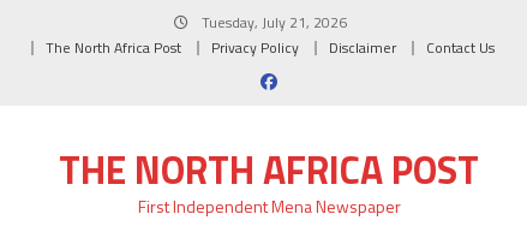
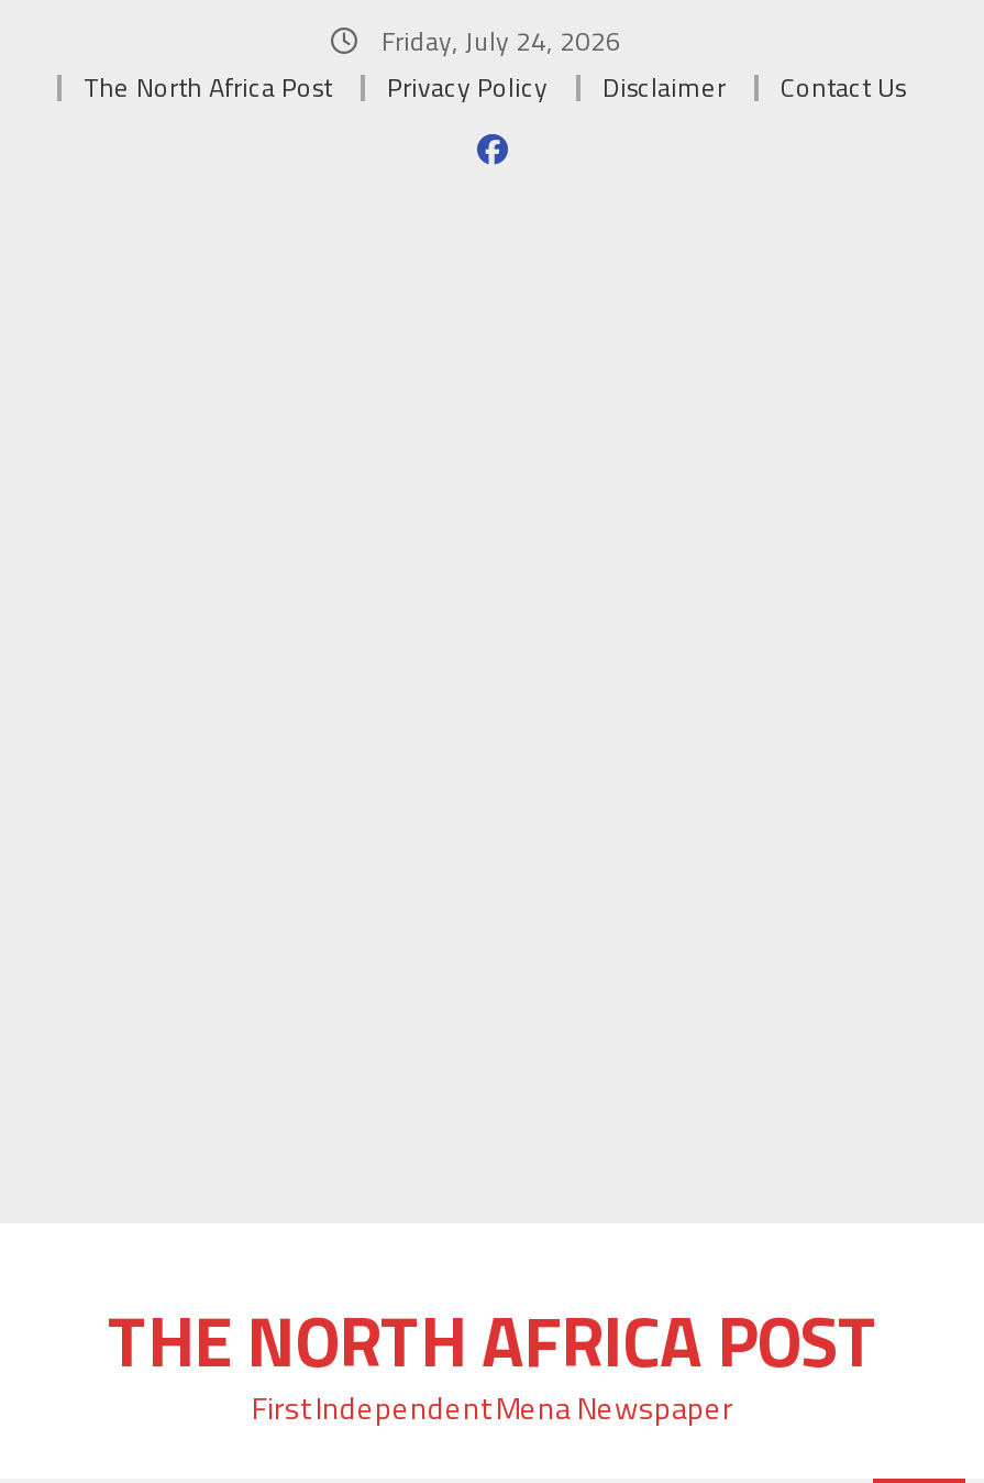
- Tuesday, July 21, 2026
+ Friday, July 24, 2026
